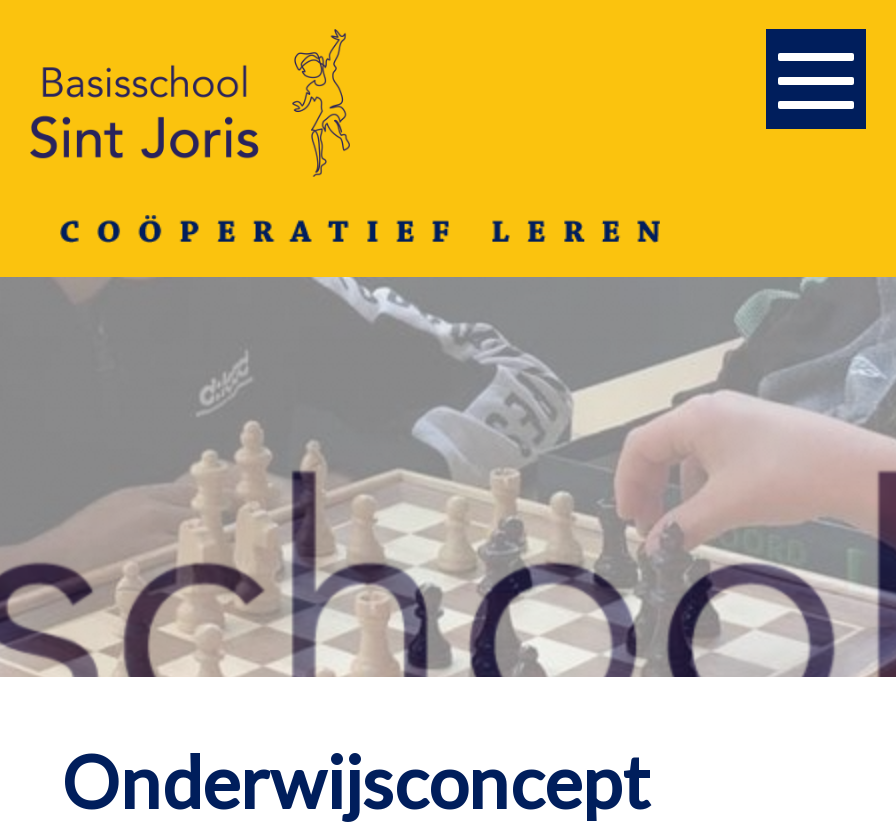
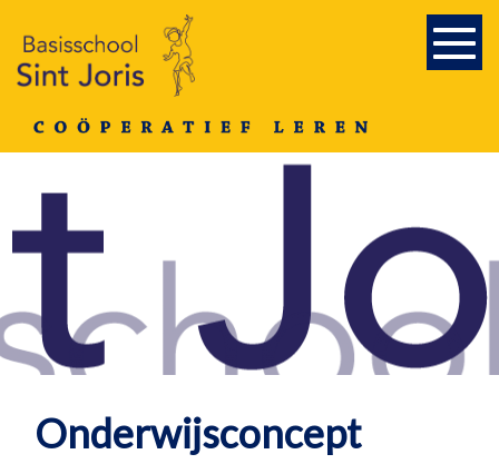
- [image]
+ [image]
